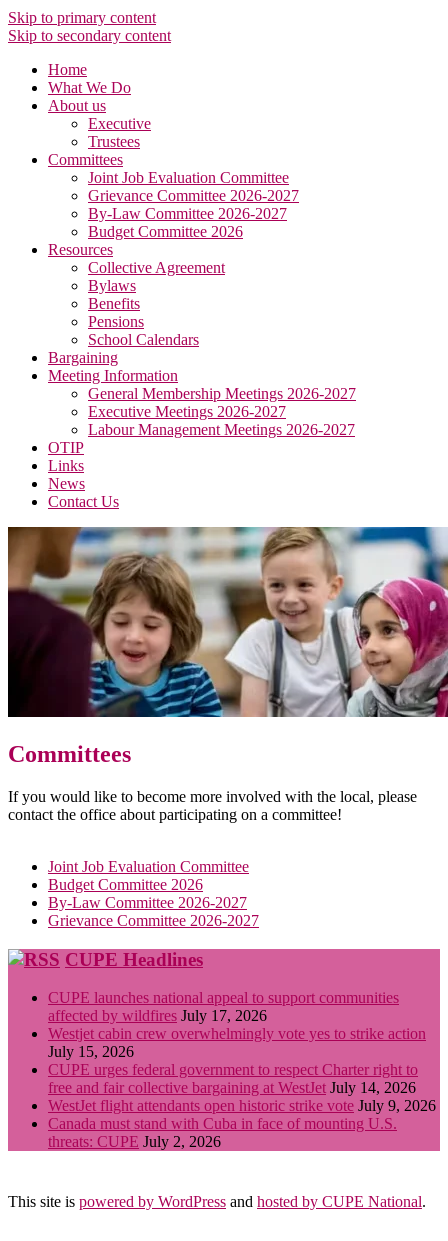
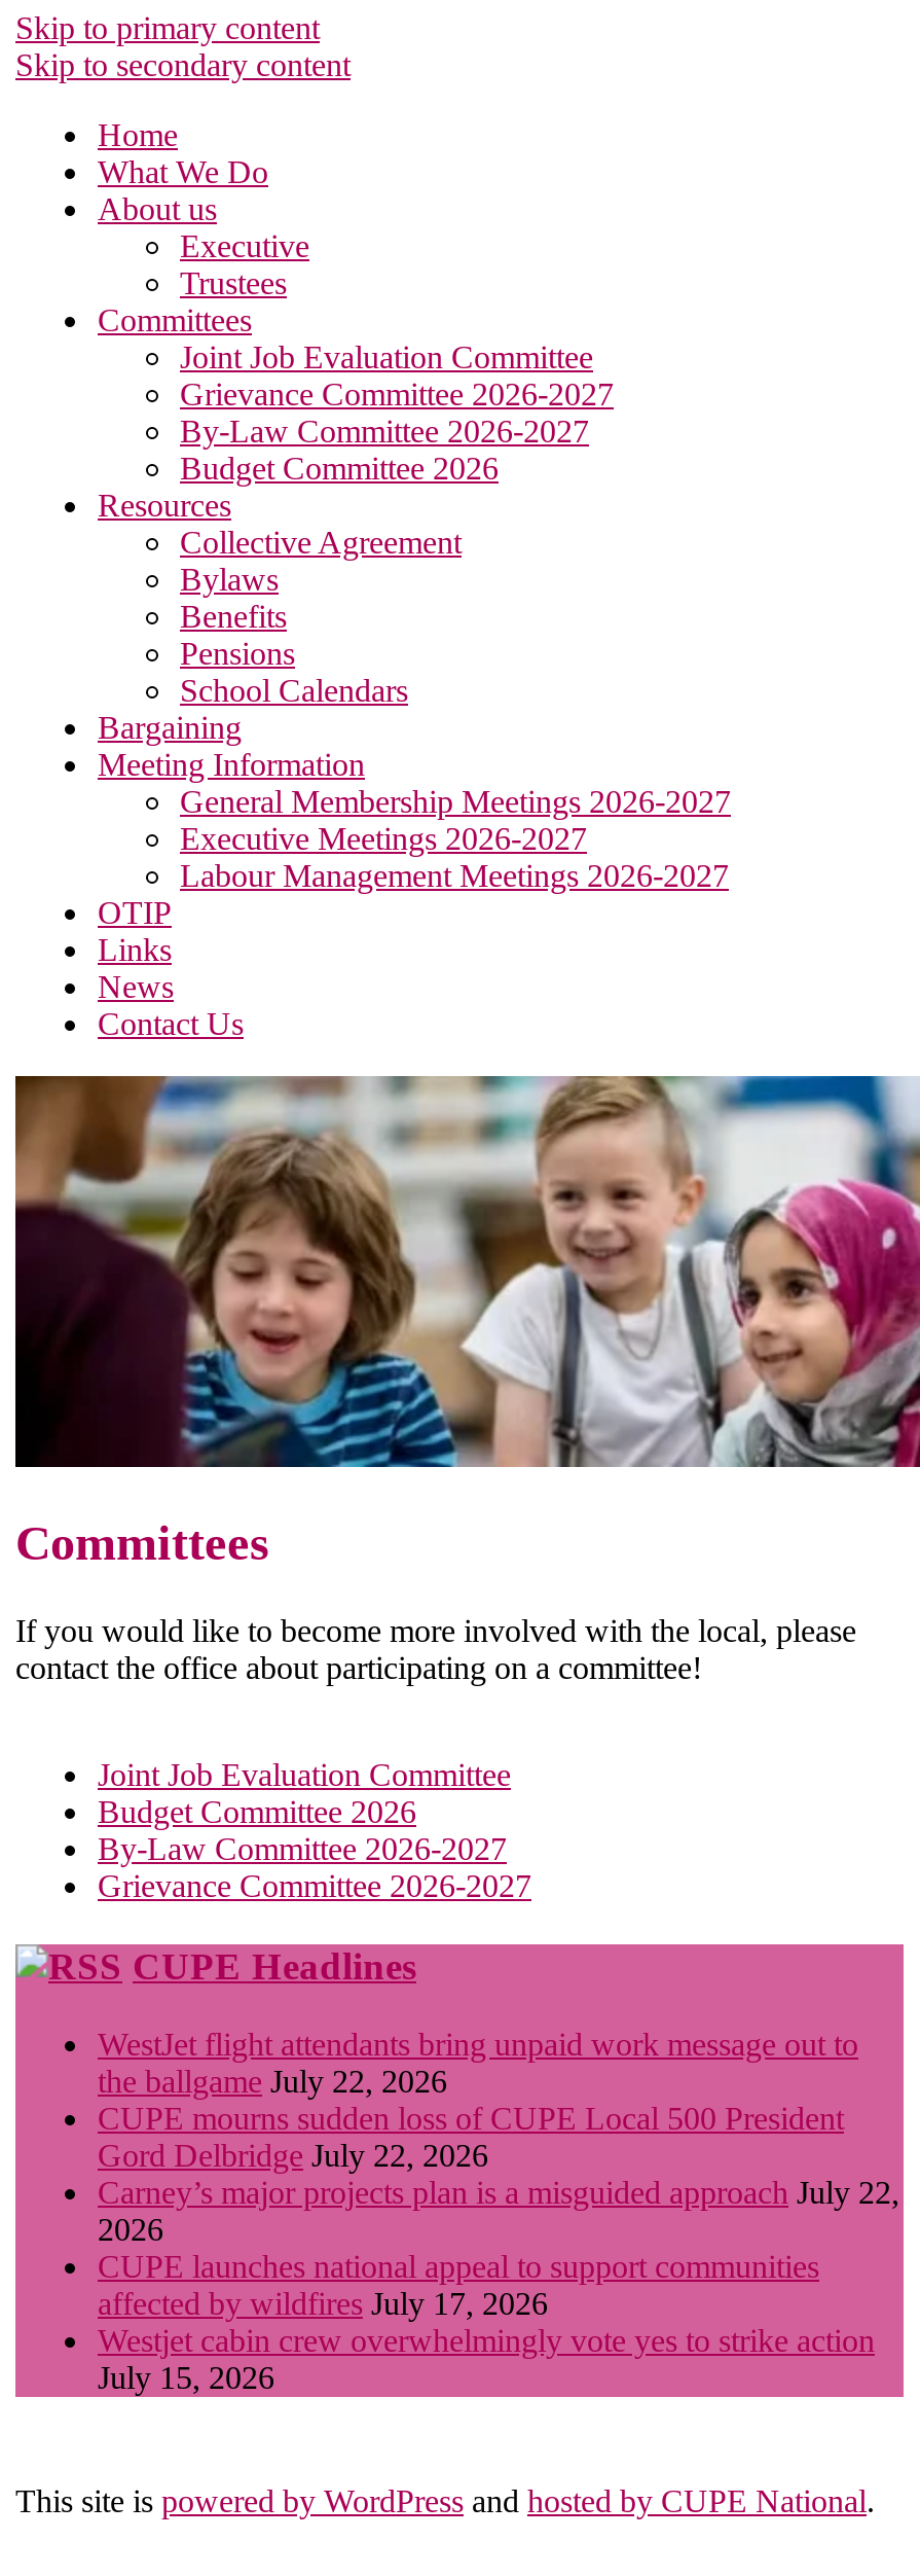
+ WestJet flight attendants bring unpaid work message out to
+ the ballgame July 22, 2026
+ CUPE mourns sudden loss of CUPE Local 500 President
+ Gord Delbridge July 22, 2026
+ Carney’s major projects plan is a misguided approach July 22,
+ 2026

moved down: CUPE launches national appeal to support communities | affected by wildfires July 17, 2026 | Westjet cabin crew overwhelmingly vote yes to strike action | July 15, 2026

- CUPE urges federal government to respect Charter right to
- free and fair collective bargaining at WestJet July 14, 2026
- WestJet flight attendants open historic strike vote July 9, 2026
- Canada must stand with Cuba in face of mounting U.S.
- threats: CUPE July 2, 2026
